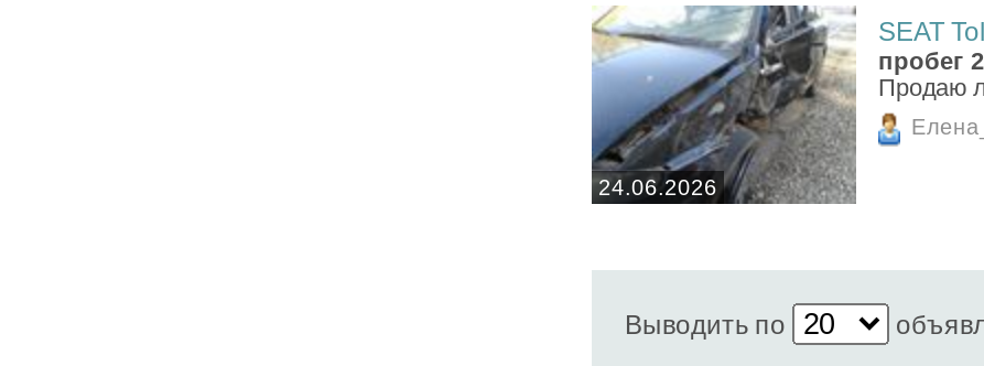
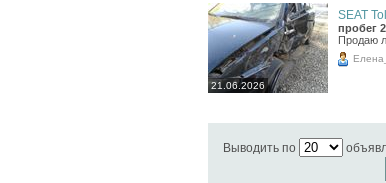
- 24.06.2026
+ 21.06.2026
